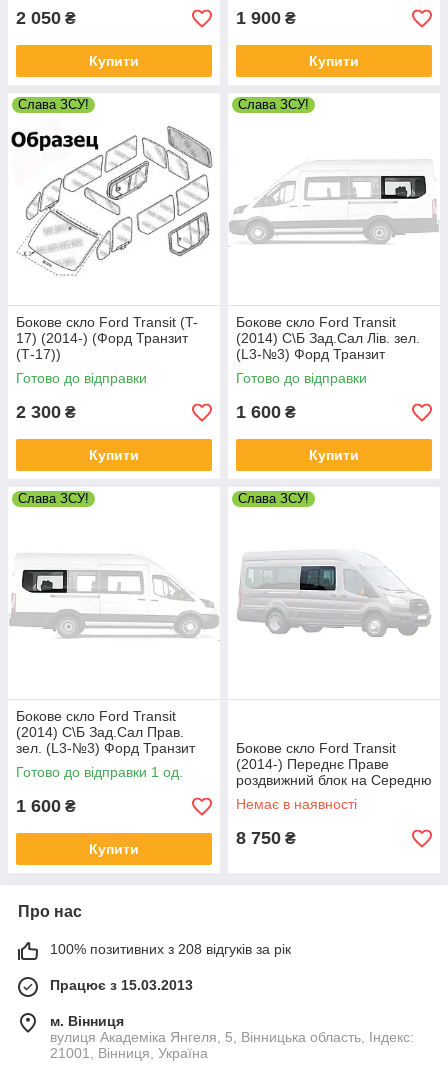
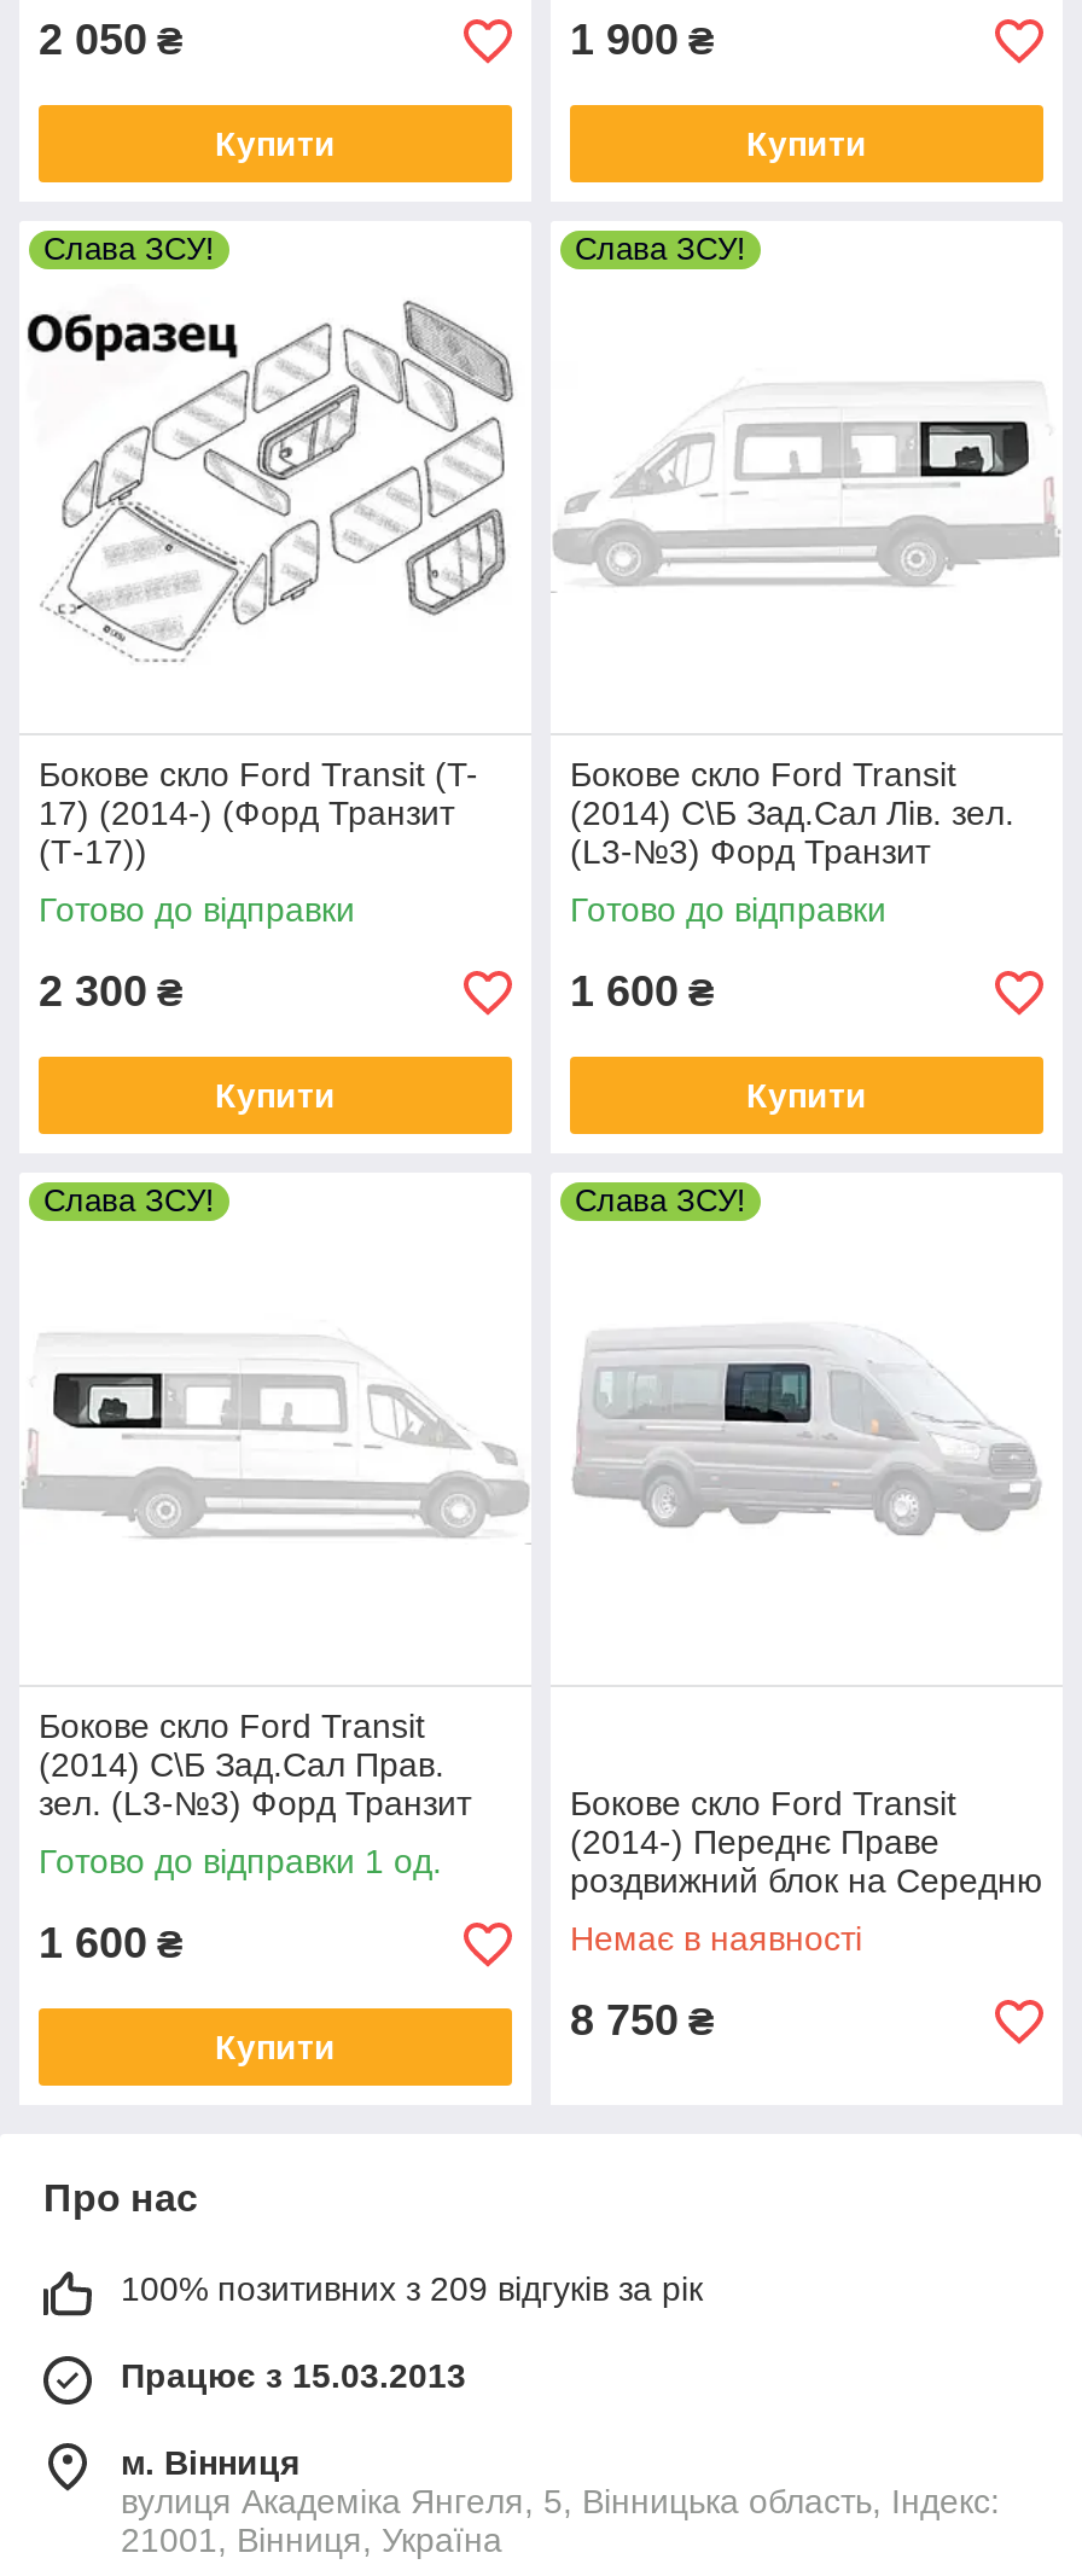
- 100% позитивних з 208 відгуків за рік
+ 100% позитивних з 209 відгуків за рік
